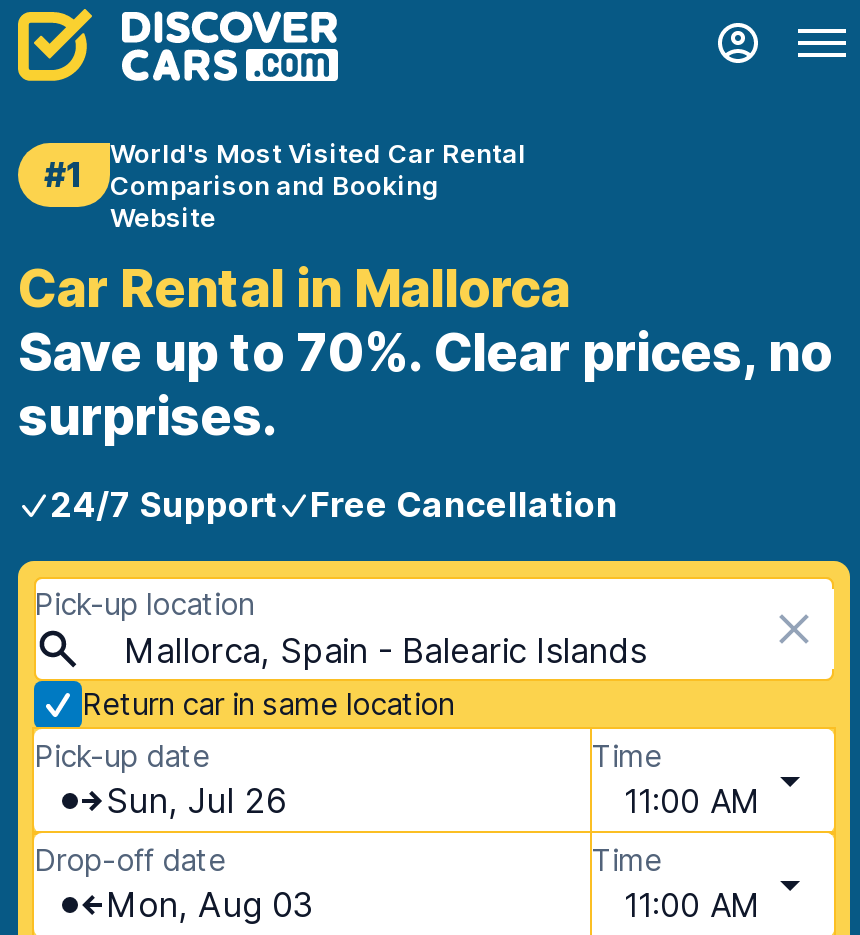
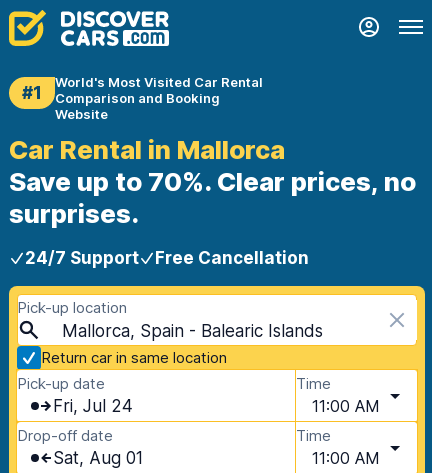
- Sun, Jul 26
+ Fri, Jul 24

- Mon, Aug 03
+ Sat, Aug 01
